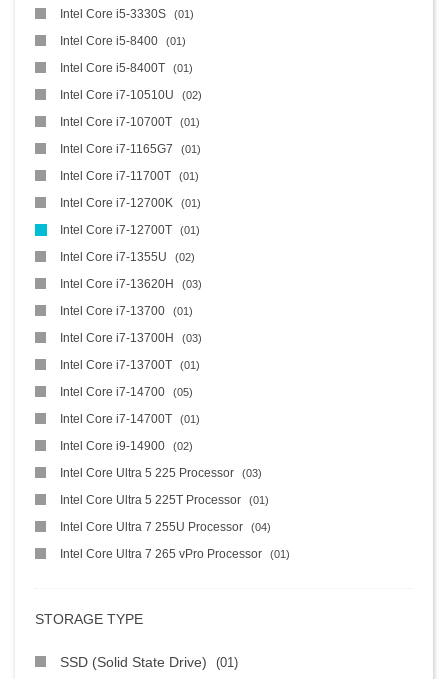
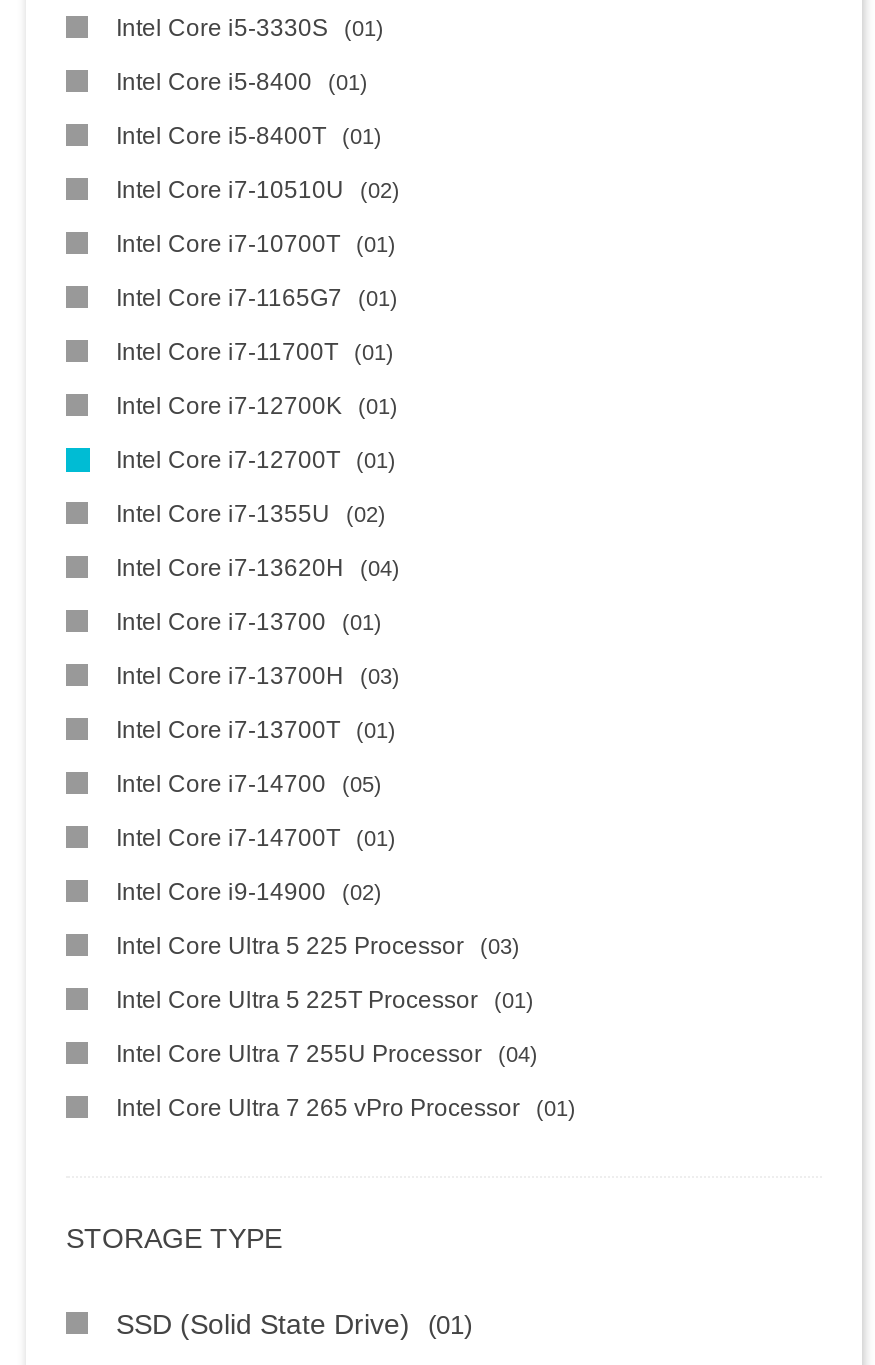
- Intel Core i7-13620H 03
+ Intel Core i7-13620H 04
